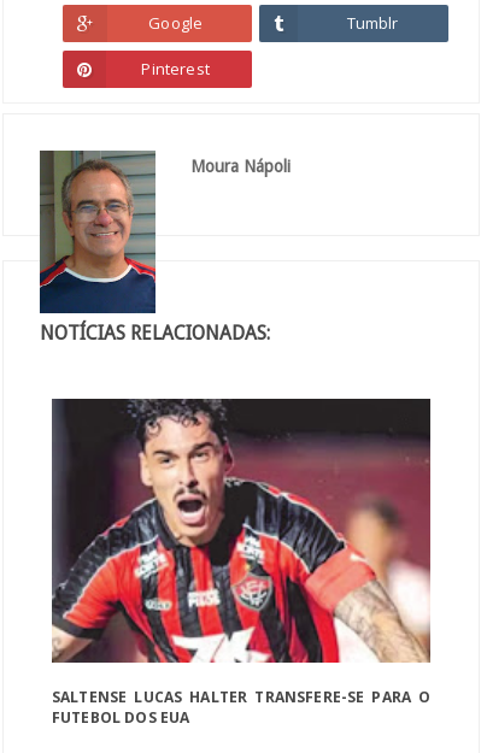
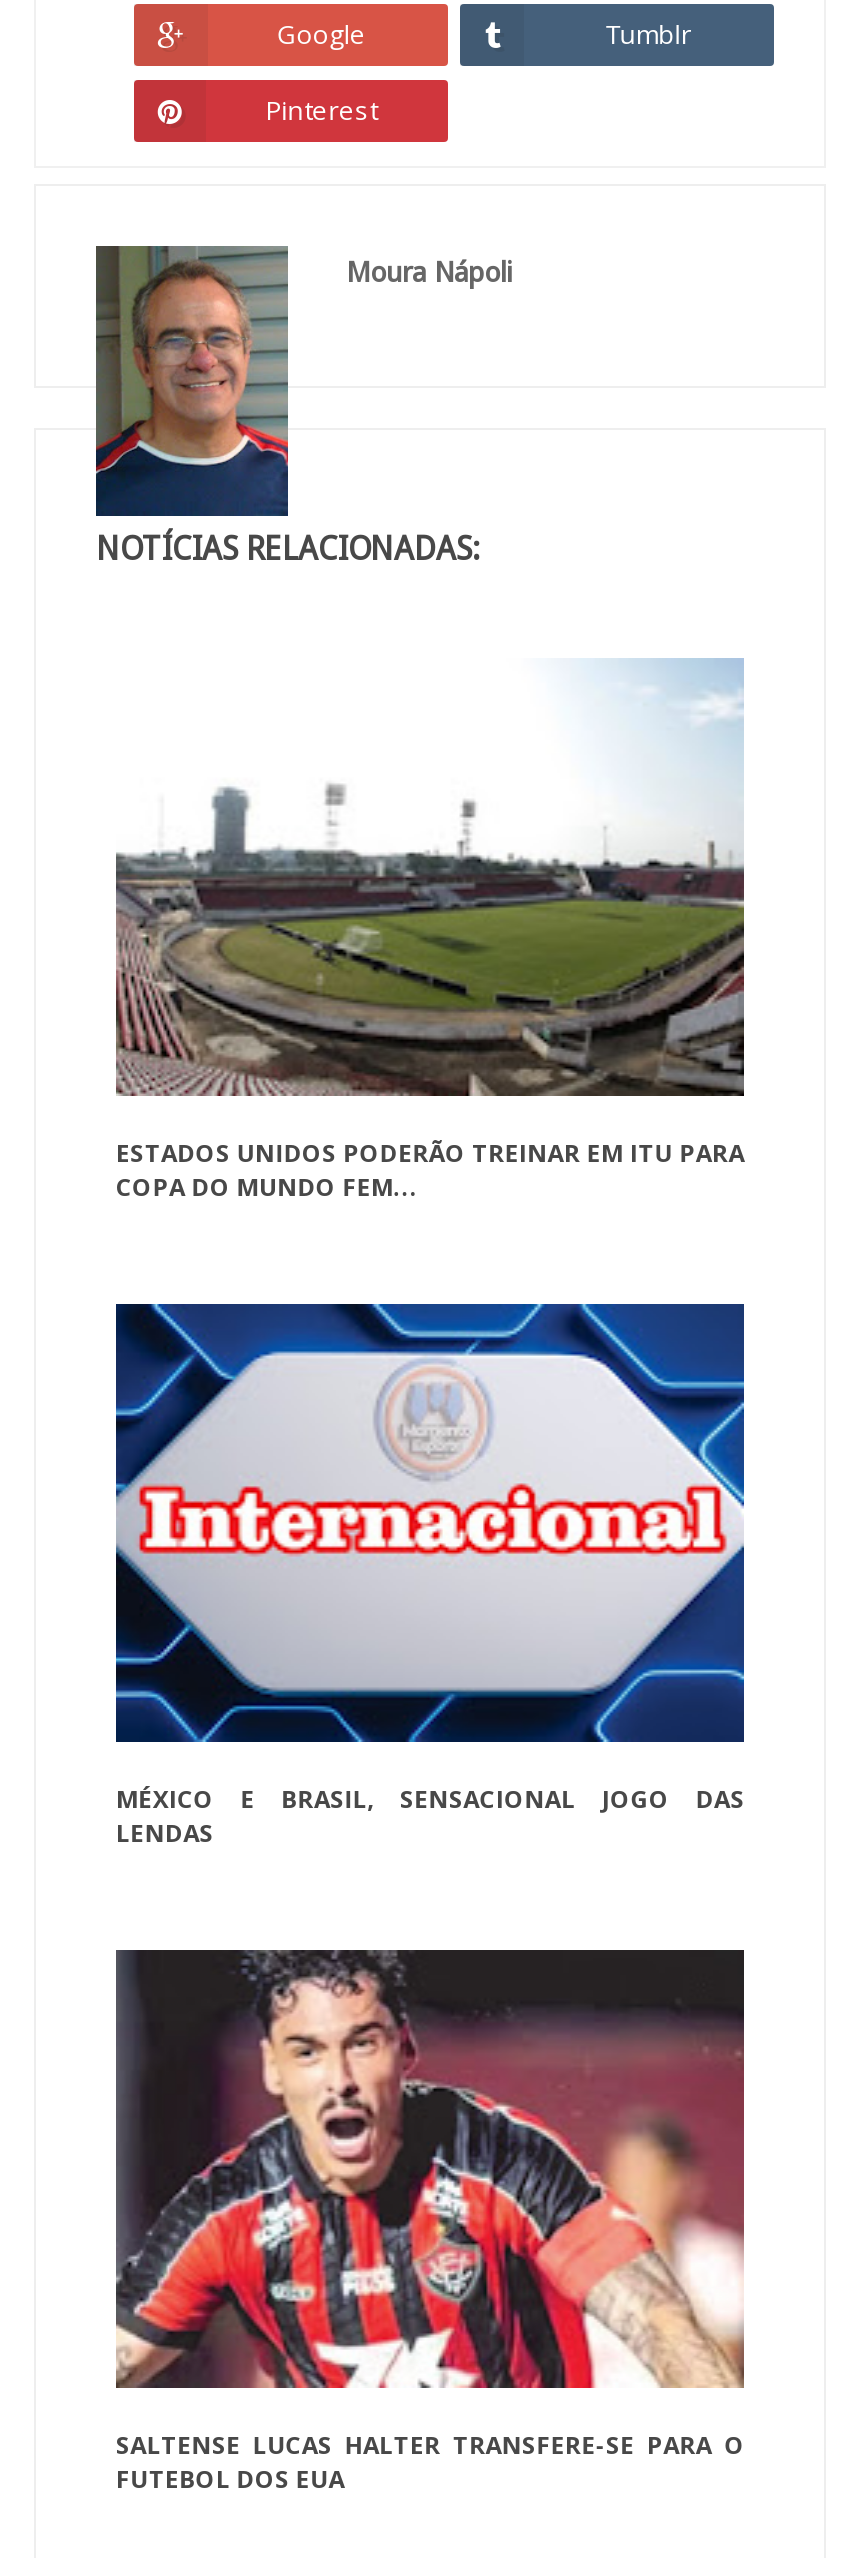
+ [image]
+ ESTADOS UNIDOS PODERÃO TREINAR EM ITU PARA
+ COPA DO MUNDO FEM...

+ [image]
+ MÉXICO E BRASIL, SENSACIONAL JOGO DAS
+ LENDAS
